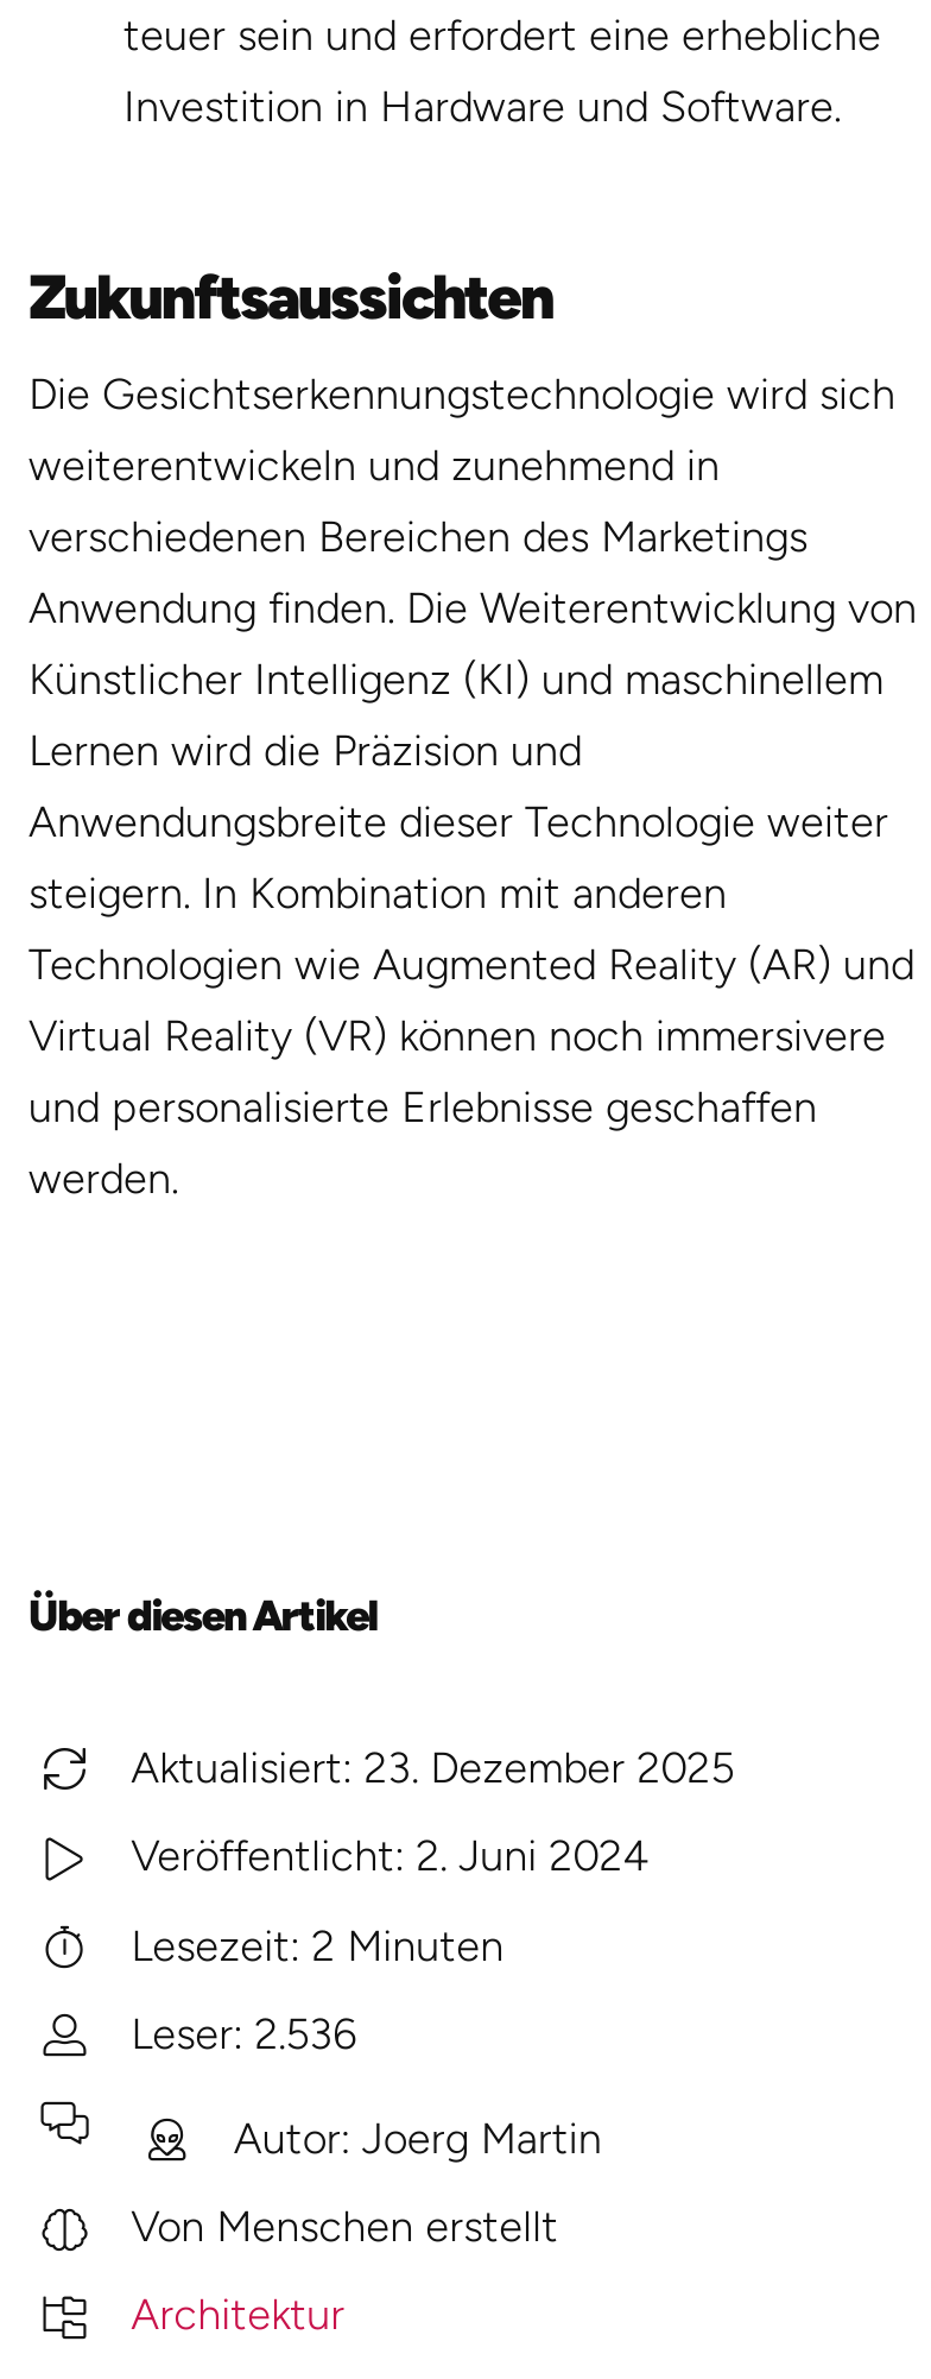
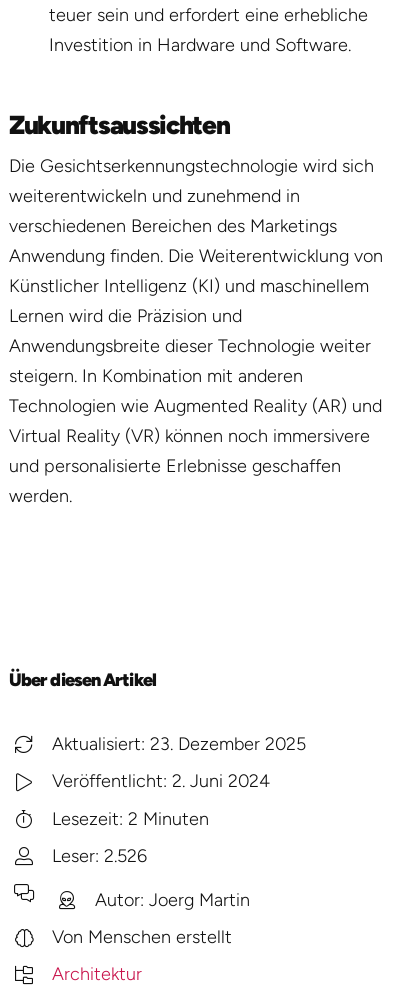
- Leser: 2.536
+ Leser: 2.526
